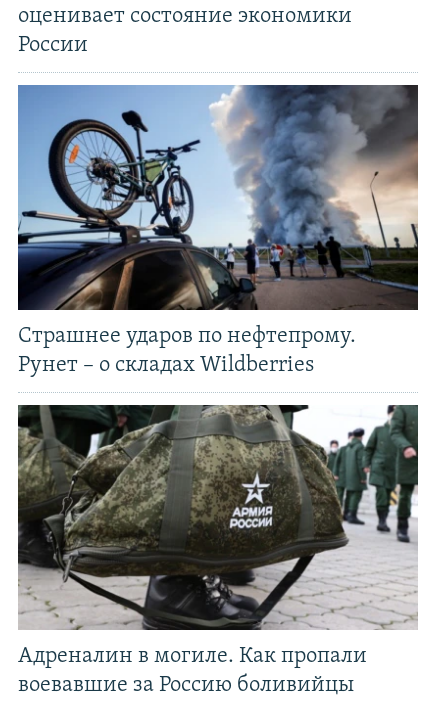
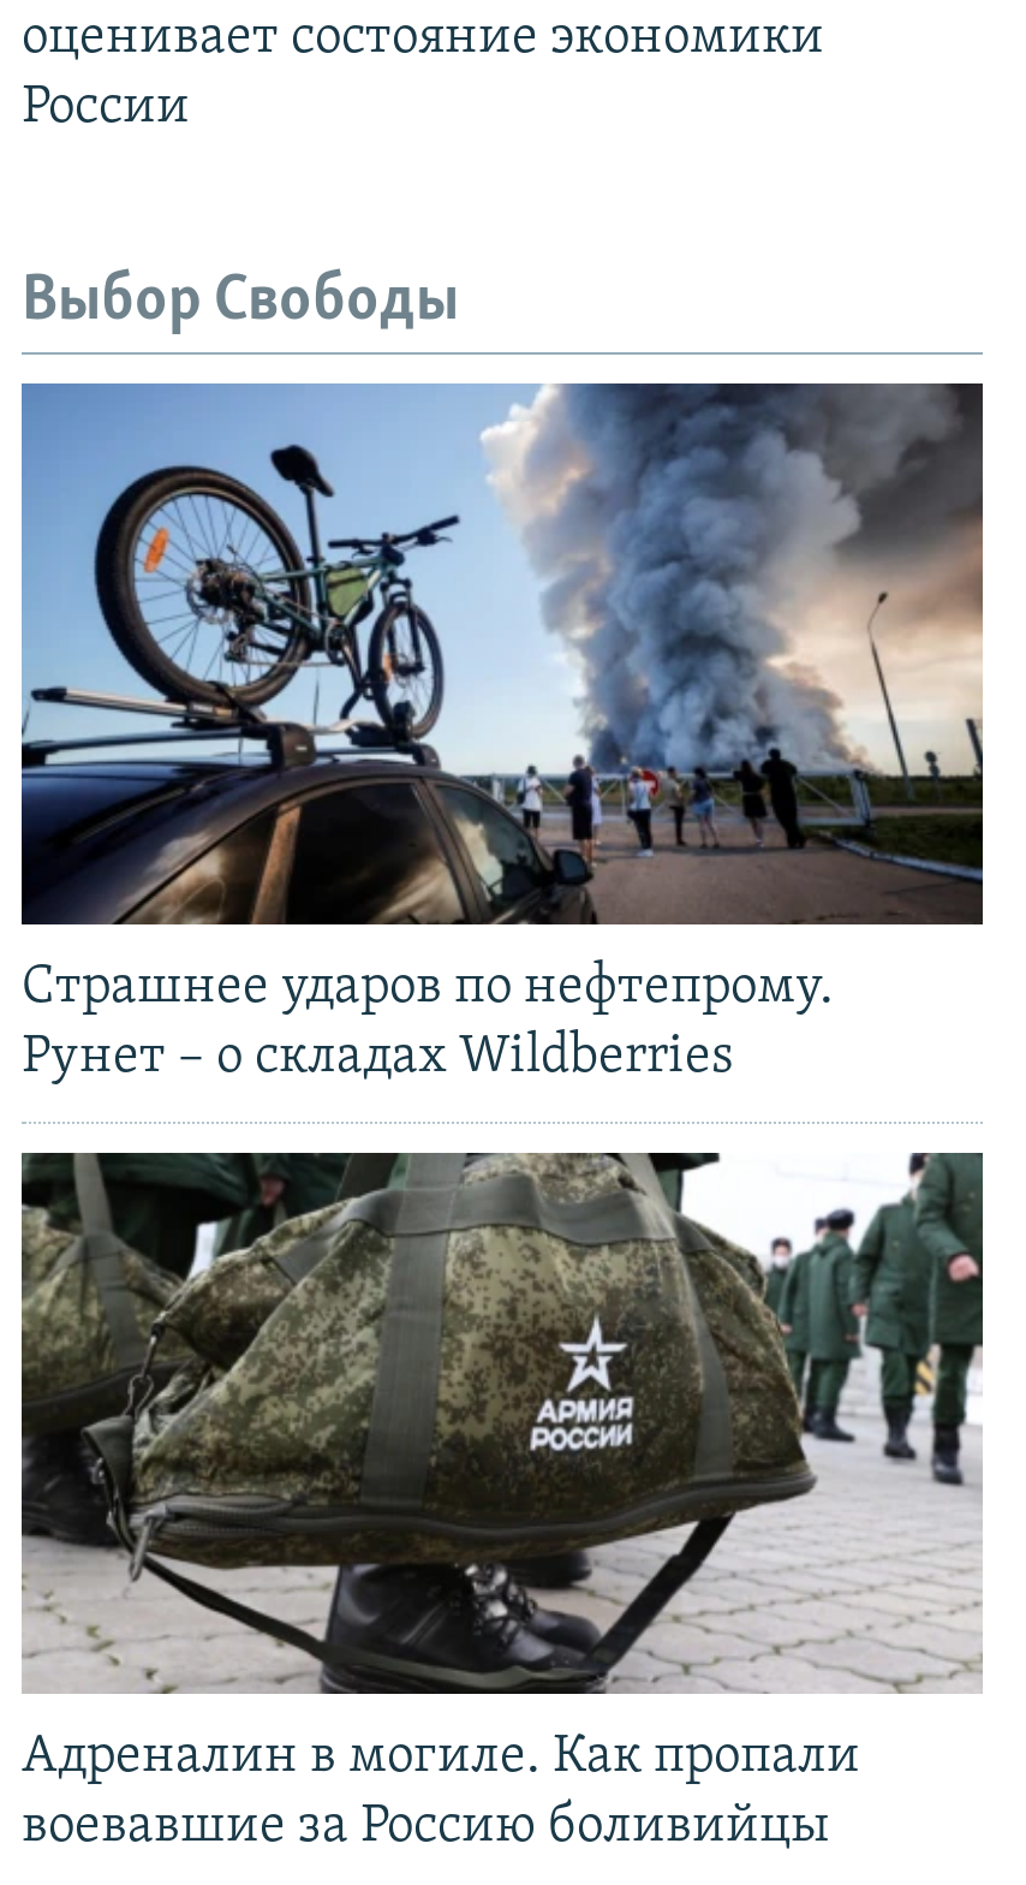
+ Выбор Свободы
